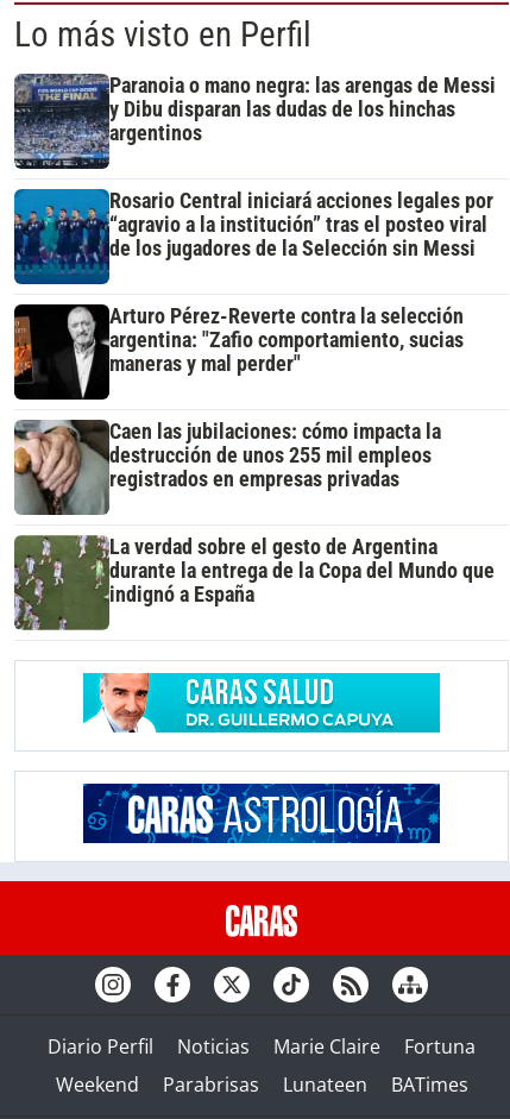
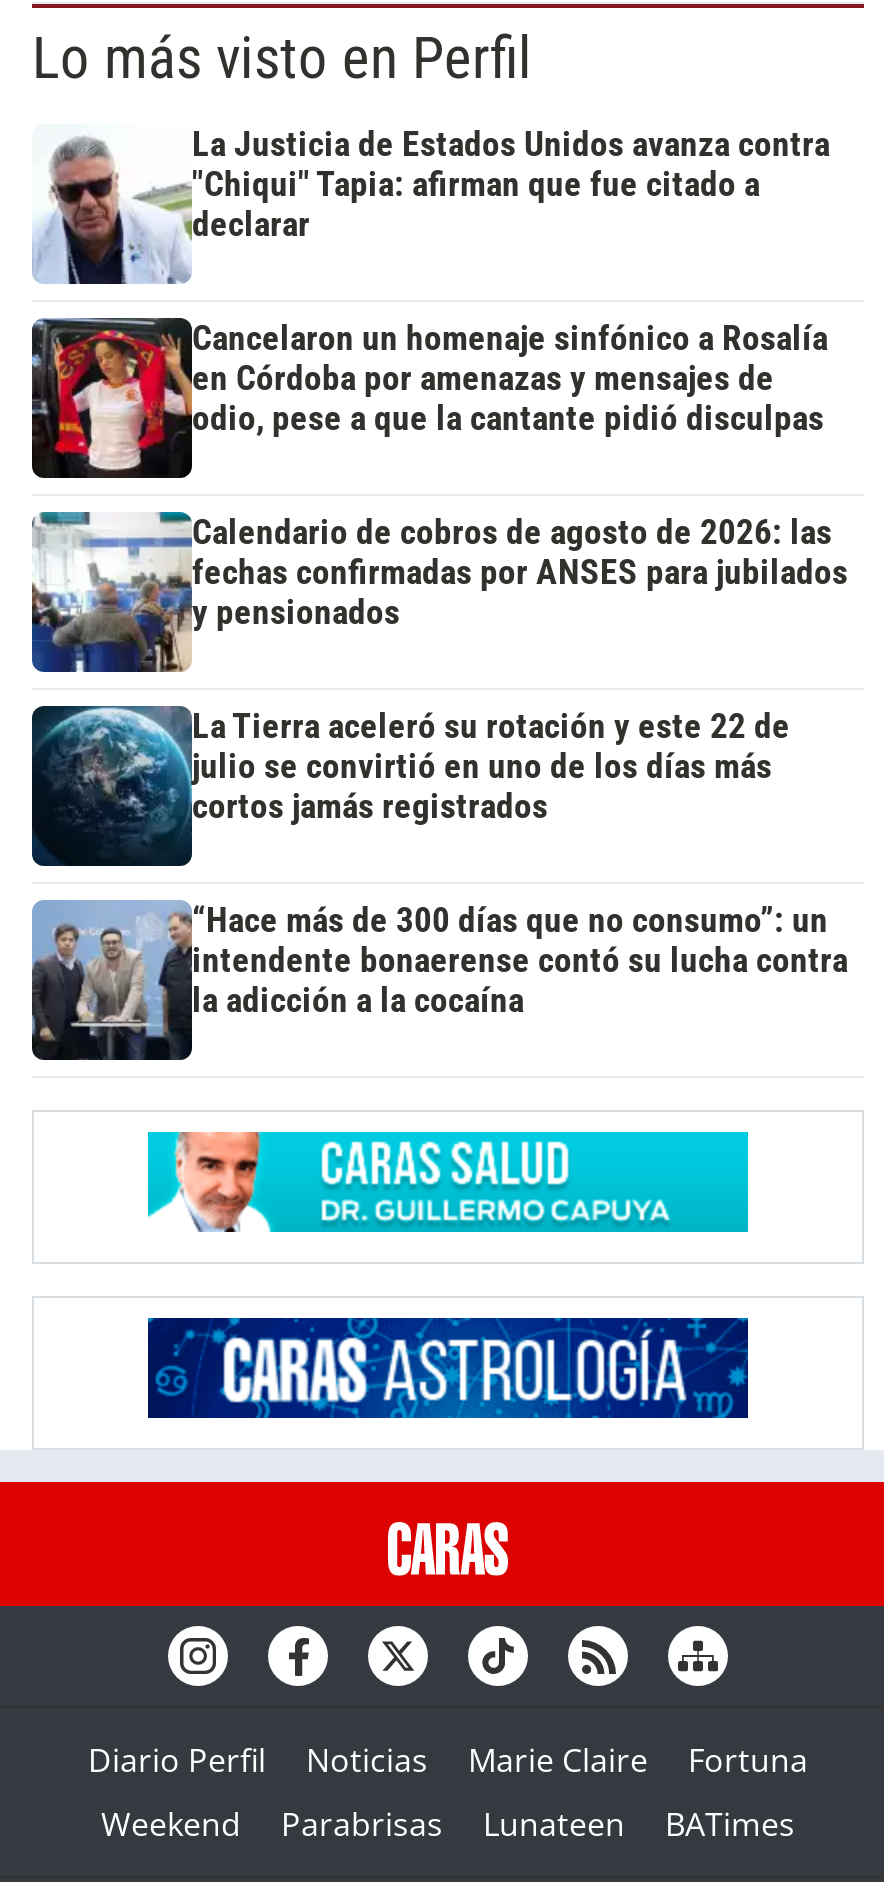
- [image]
- Paranoia o mano negra: las arengas de Messi
- y Dibu disparan las dudas de los hinchas
- argentinos
+ [image]
+ La Justicia de Estados Unidos avanza contra
+ "Chiqui" Tapia: afirman que fue citado a
+ declarar

- [image]
- Rosario Central iniciará acciones legales por
- “agravio a la institución” tras el posteo viral
- de los jugadores de la Selección sin Messi
+ [image]
+ Cancelaron un homenaje sinfónico a Rosalía
+ en Córdoba por amenazas y mensajes de
+ odio, pese a que la cantante pidió disculpas

- [image]
- Arturo Pérez-Reverte contra la selección
- argentina: "Zafio comportamiento, sucias
- maneras y mal perder"
+ [image]
+ Calendario de cobros de agosto de 2026: las
+ fechas confirmadas por ANSES para jubilados
+ y pensionados

- [image]
- Caen las jubilaciones: cómo impacta la
- destrucción de unos 255 mil empleos
- registrados en empresas privadas
+ [image]
+ La Tierra aceleró su rotación y este 22 de
+ julio se convirtió en uno de los días más
+ cortos jamás registrados

- [image]
- La verdad sobre el gesto de Argentina
- durante la entrega de la Copa del Mundo que
- indignó a España
+ [image]
+ “Hace más de 300 días que no consumo”: un
+ intendente bonaerense contó su lucha contra
+ la adicción a la cocaína
